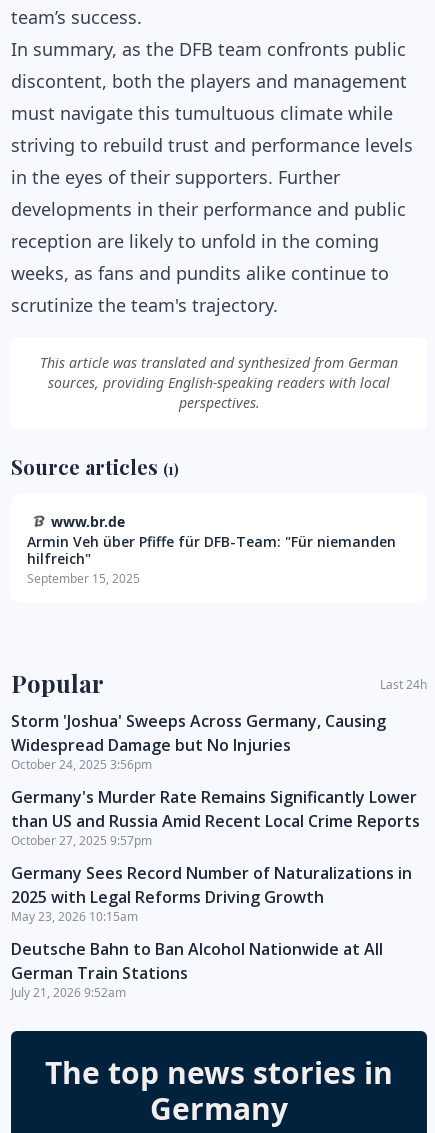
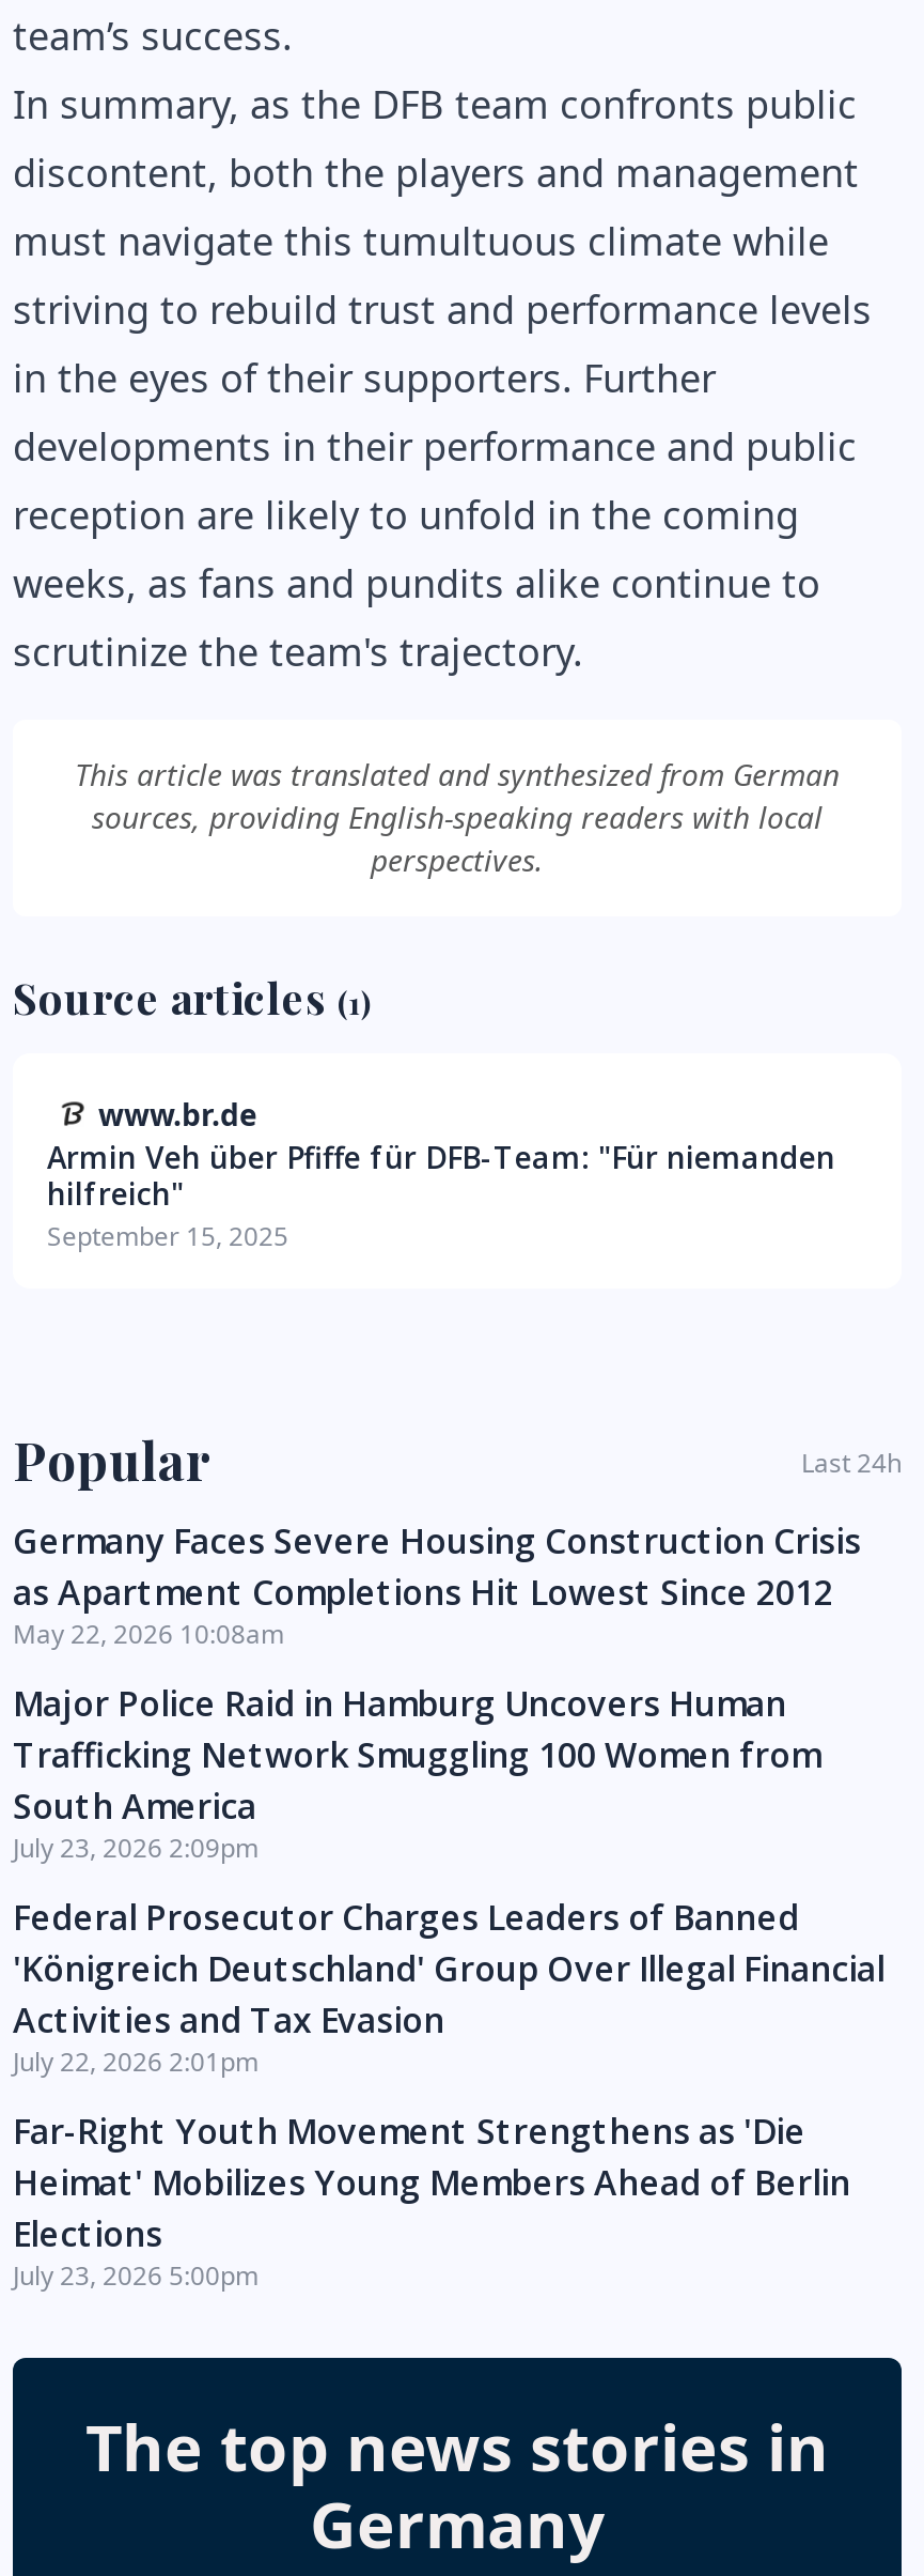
- Storm 'Joshua' Sweeps Across Germany, Causing
- Widespread Damage but No Injuries
- October 24, 2025 3:56pm
+ Germany Faces Severe Housing Construction Crisis
+ as Apartment Completions Hit Lowest Since 2012
+ May 22, 2026 10:08am

- Germany's Murder Rate Remains Significantly Lower
- than US and Russia Amid Recent Local Crime Reports
- October 27, 2025 9:57pm
+ Major Police Raid in Hamburg Uncovers Human
+ Trafficking Network Smuggling 100 Women from
+ South America
+ July 23, 2026 2:09pm

- Germany Sees Record Number of Naturalizations in
- 2025 with Legal Reforms Driving Growth
- May 23, 2026 10:15am
+ Federal Prosecutor Charges Leaders of Banned
+ 'Königreich Deutschland' Group Over Illegal Financial
+ Activities and Tax Evasion
+ July 22, 2026 2:01pm

- Deutsche Bahn to Ban Alcohol Nationwide at All
- German Train Stations
- July 21, 2026 9:52am
+ Far-Right Youth Movement Strengthens as 'Die
+ Heimat' Mobilizes Young Members Ahead of Berlin
+ Elections
+ July 23, 2026 5:00pm
